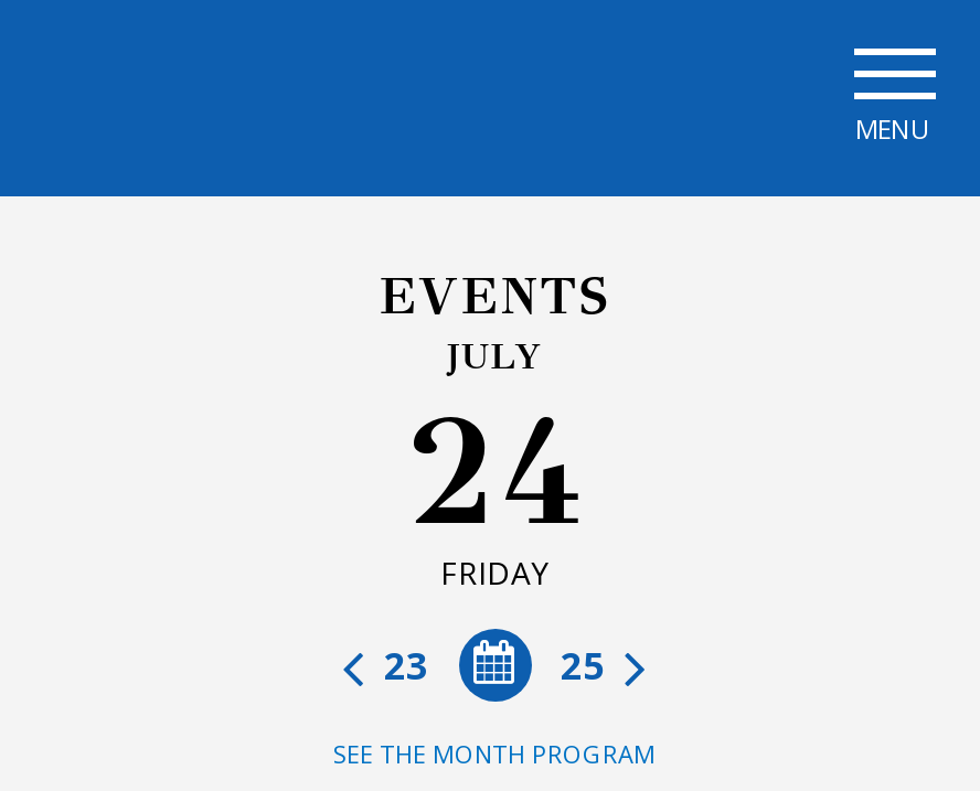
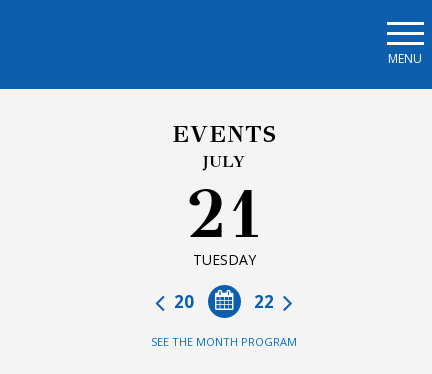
- 24
- FRIDAY
+ 21
+ TUESDAY

- 25
- 23
+ 22
+ 20
